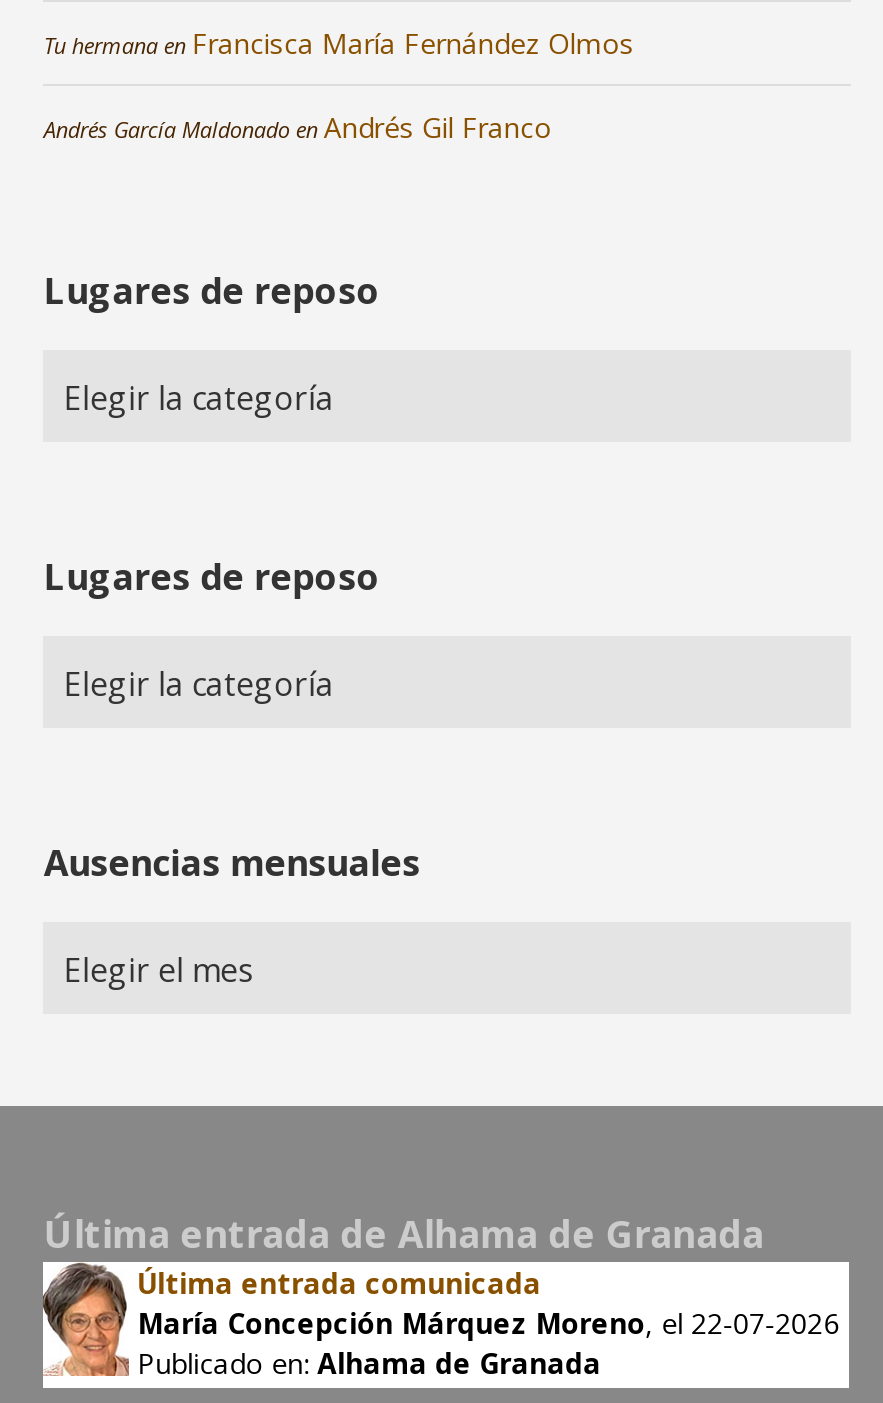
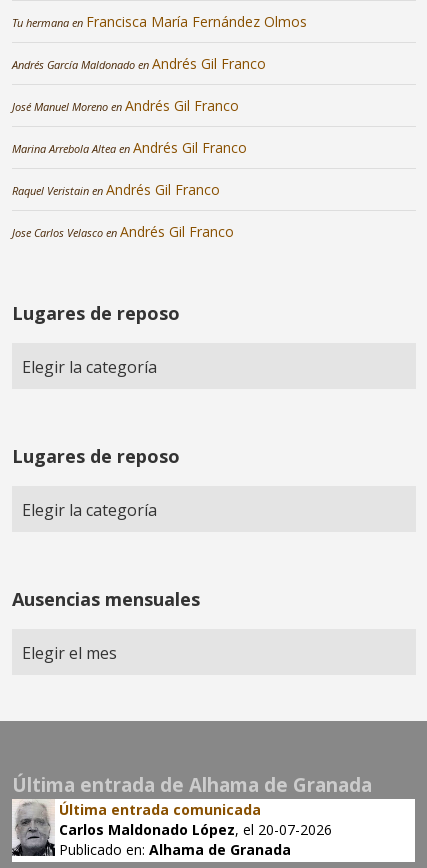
+ José Manuel MorenoenAndrés Gil Franco
+ Marina Arrebola AlteaenAndrés Gil Franco
+ Raquel VeristainenAndrés Gil Franco
+ Jose Carlos VelascoenAndrés Gil Franco

- [image]
- María Concepción Márquez Moreno, el 22-07-2026
+ [image]
+ Carlos Maldonado López, el 20-07-2026
